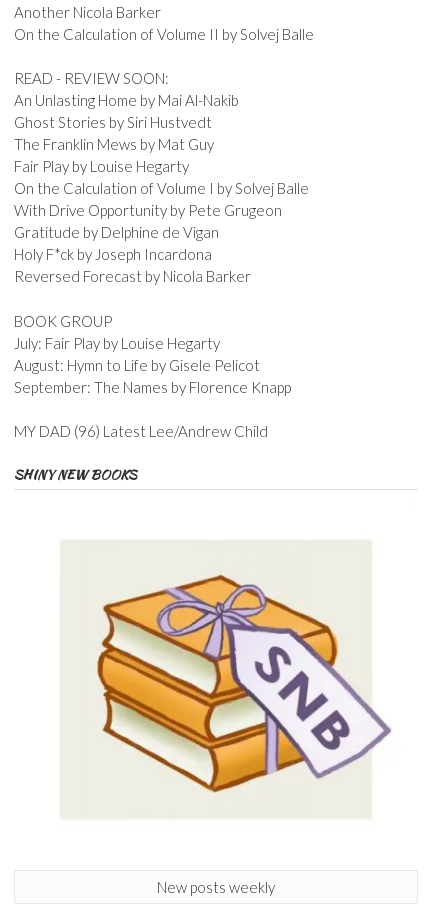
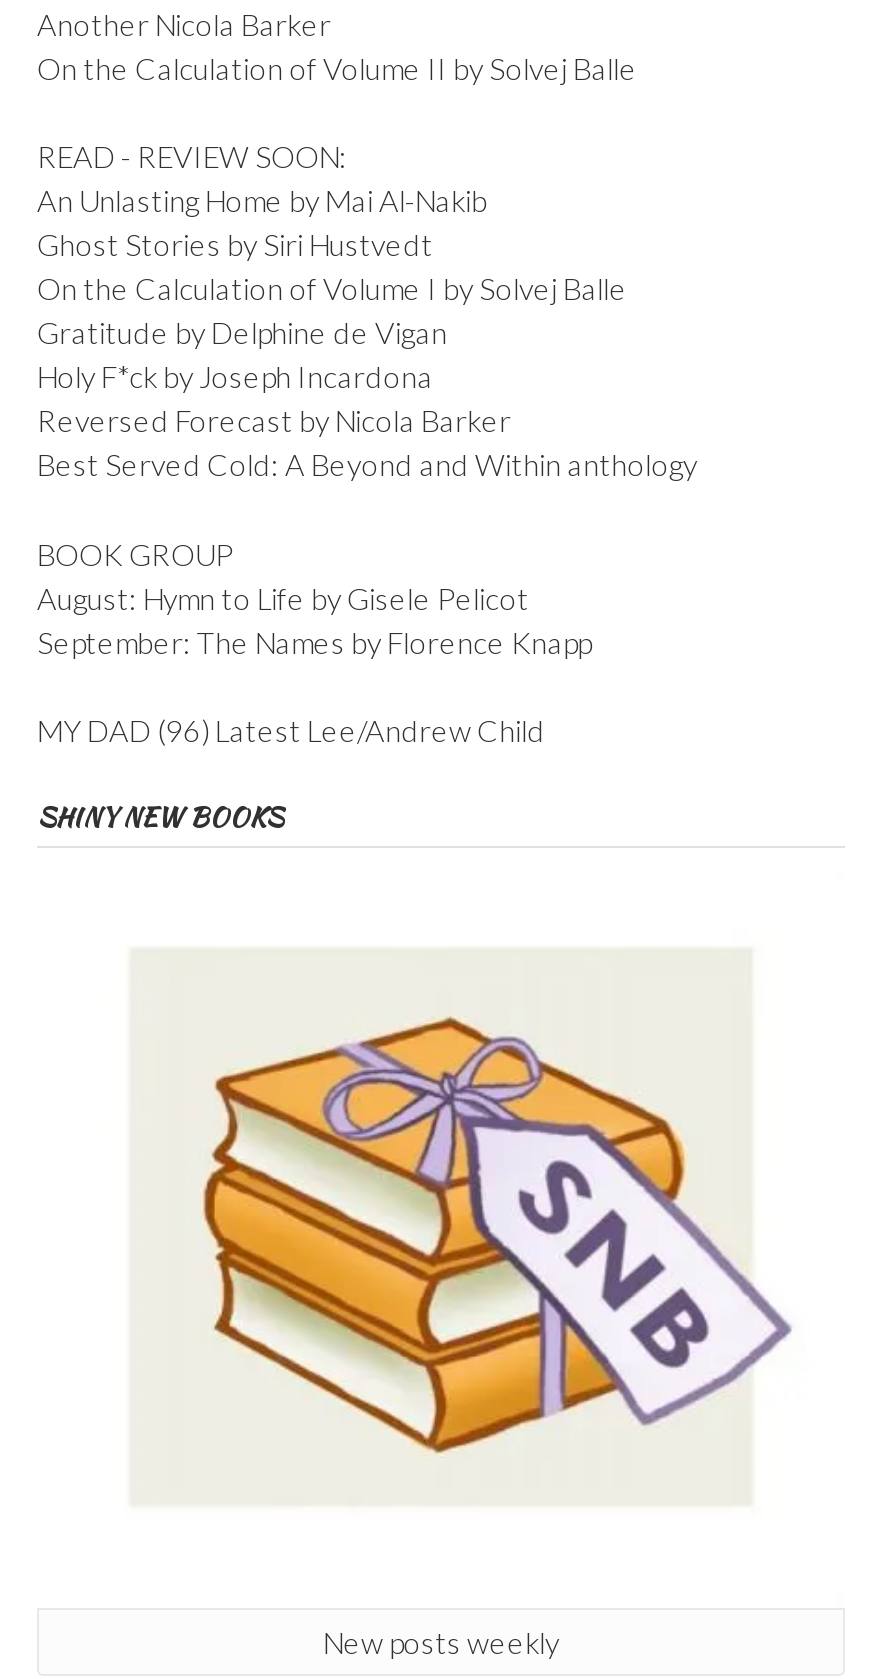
- The Franklin Mews by Mat Guy
- Fair Play by Louise Hegarty

- With Drive Opportunity by Pete Grugeon

+ Best Served Cold: A Beyond and Within anthology

- July: Fair Play by Louise Hegarty
